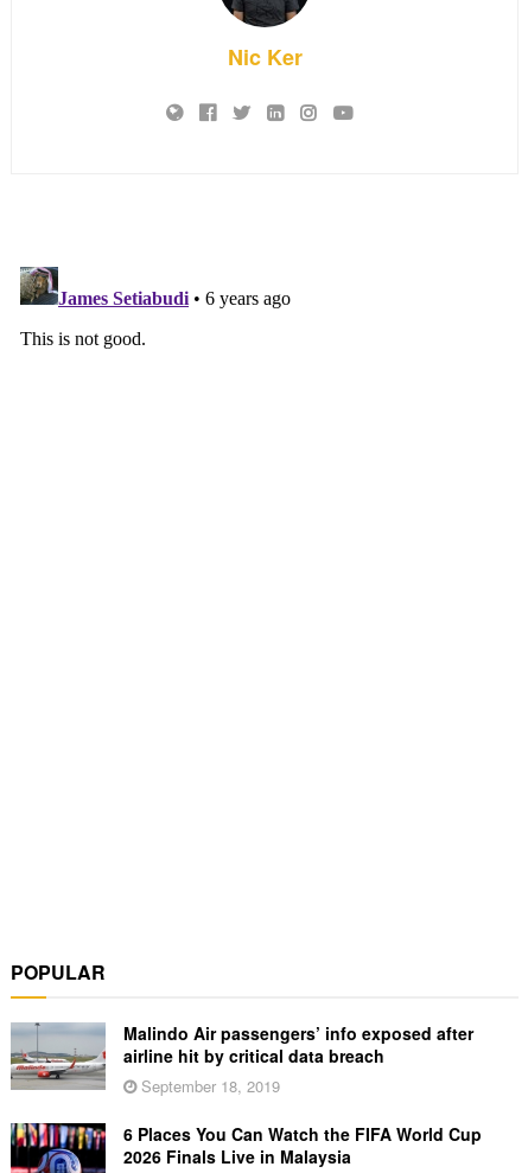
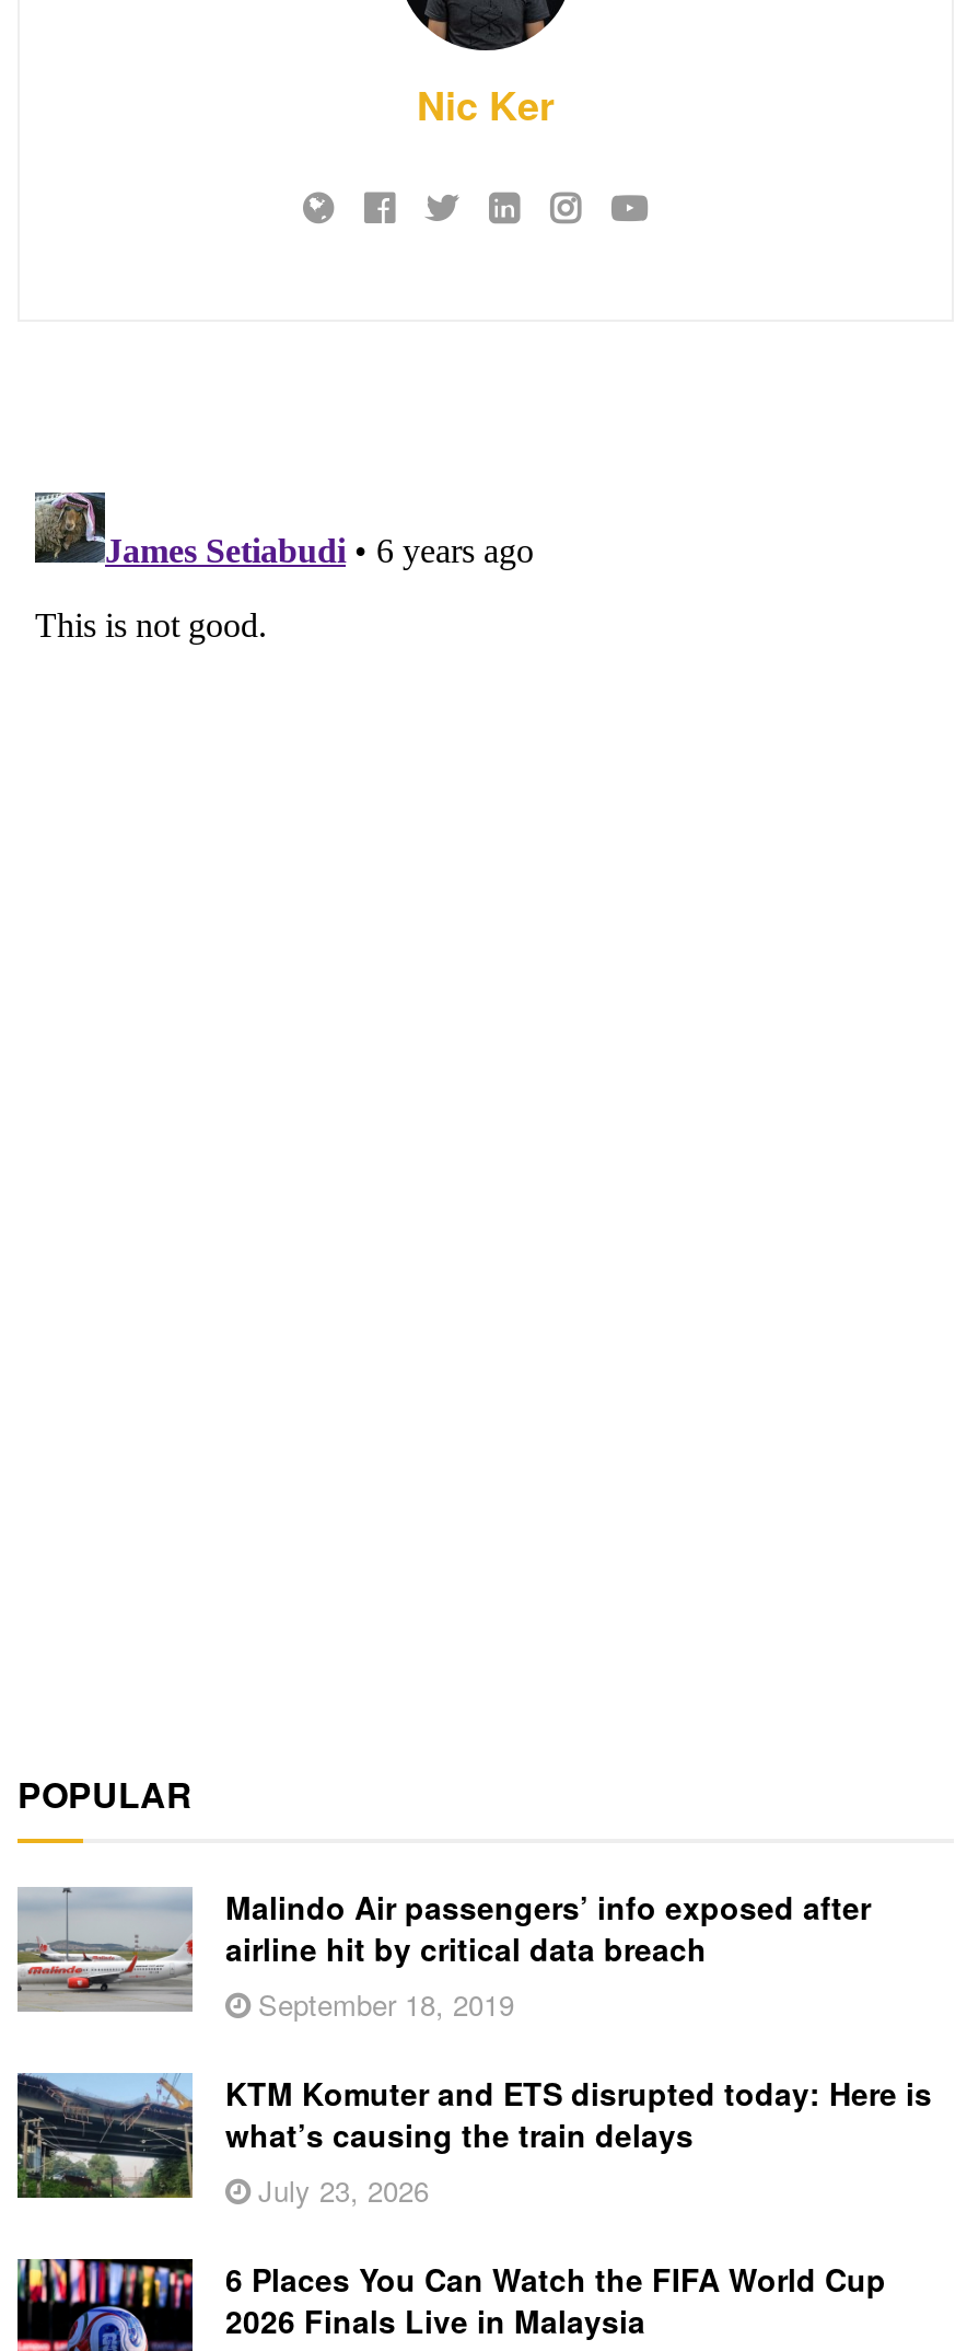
+ [image]
+ KTM Komuter and ETS disrupted today: Here is
+ what’s causing the train delays
+ July 23, 2026
